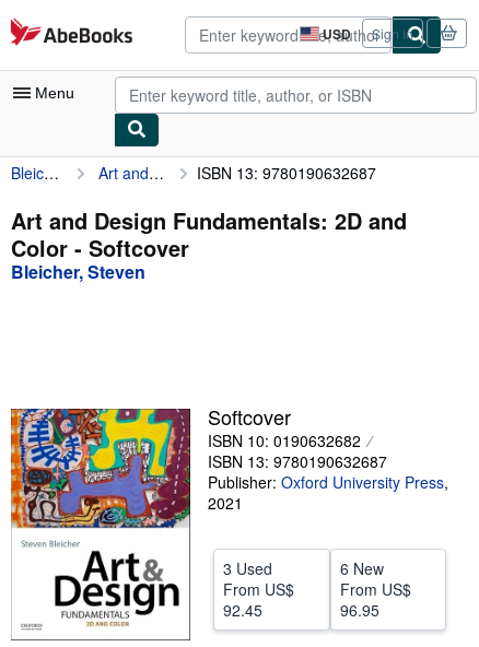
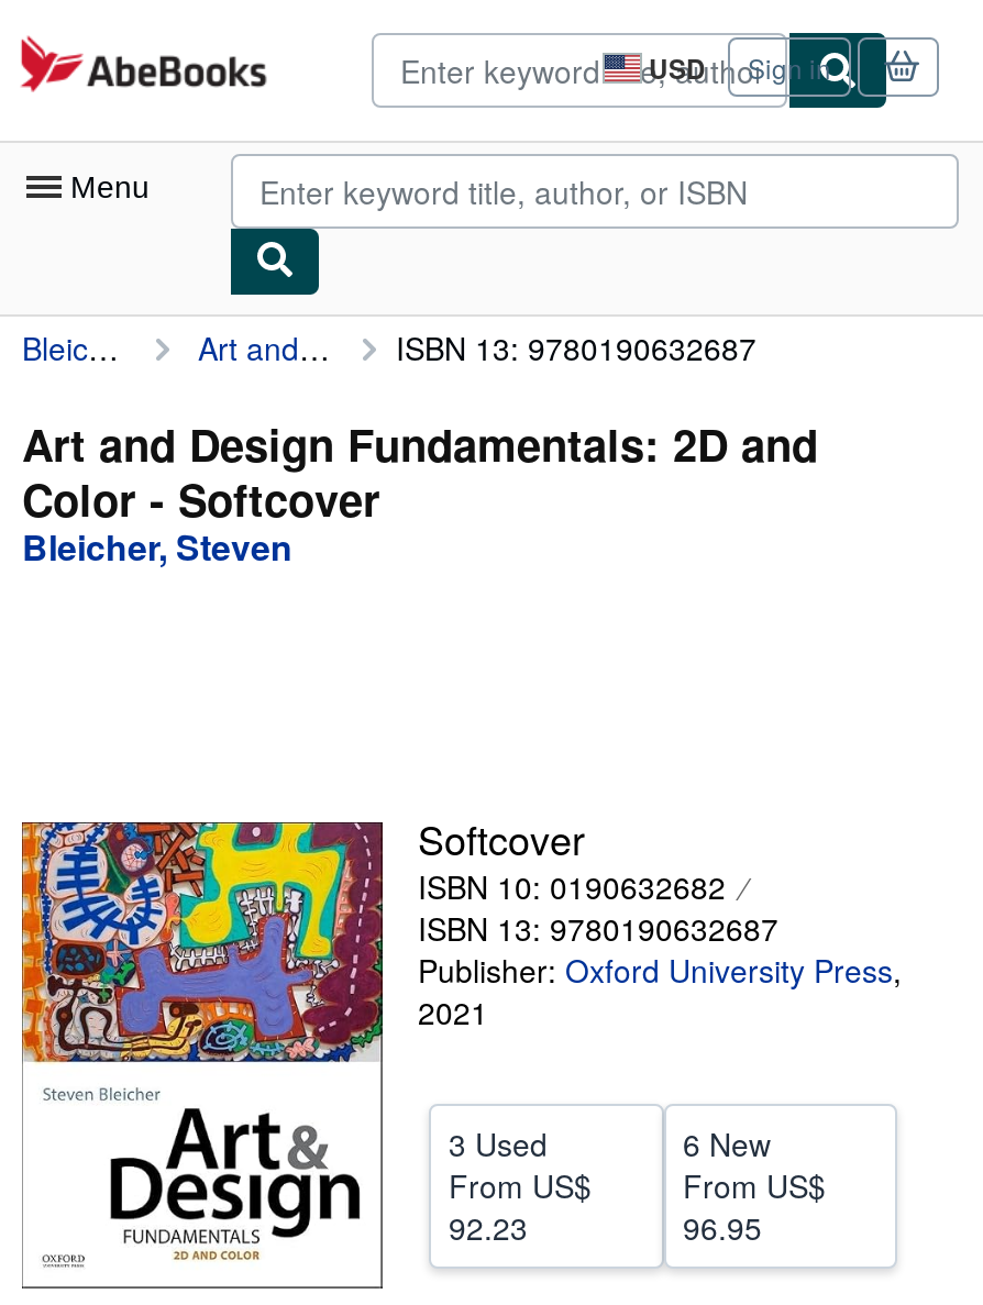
- 92.45
+ 92.23
